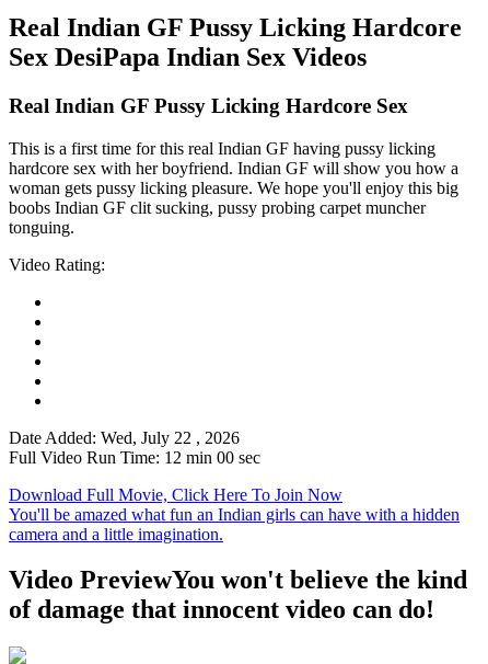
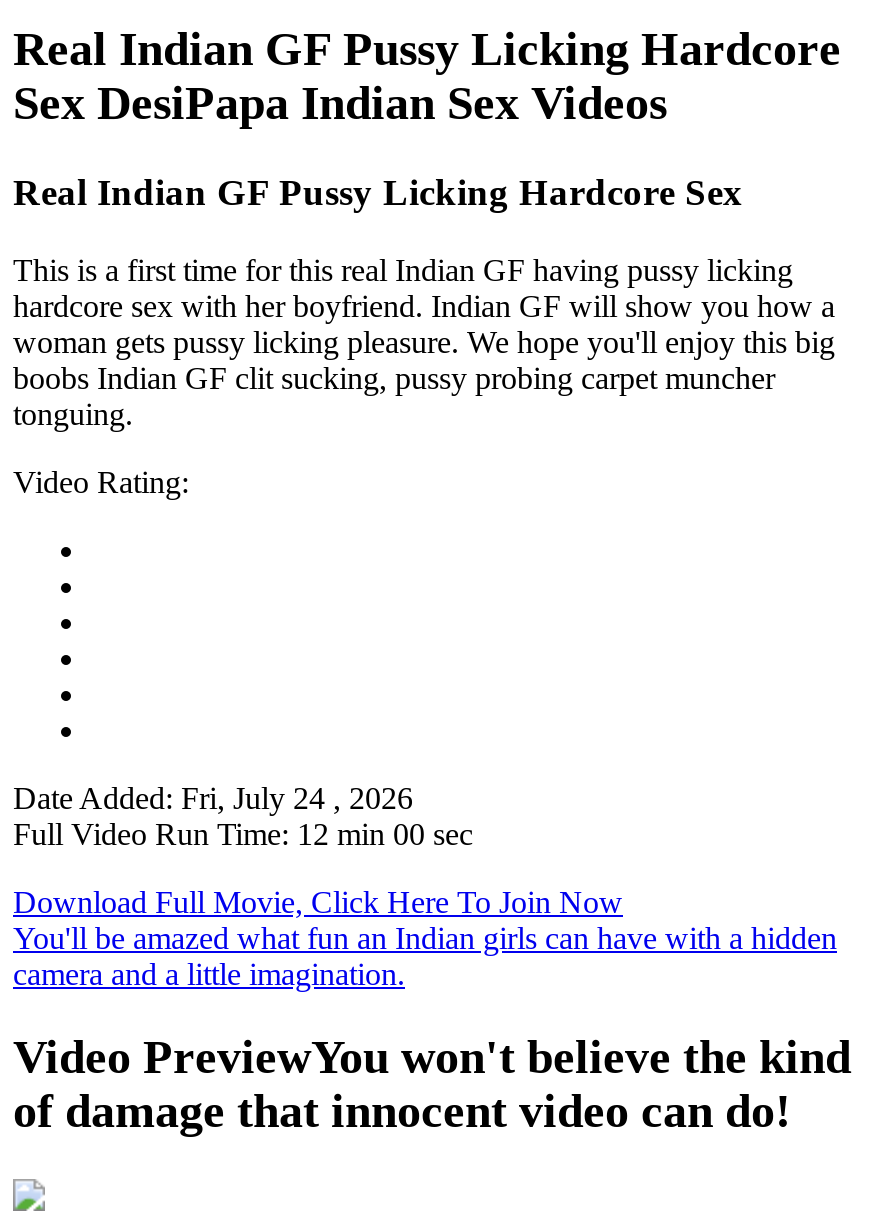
- Date Added: Wed, July 22 , 2026
+ Date Added: Fri, July 24 , 2026
